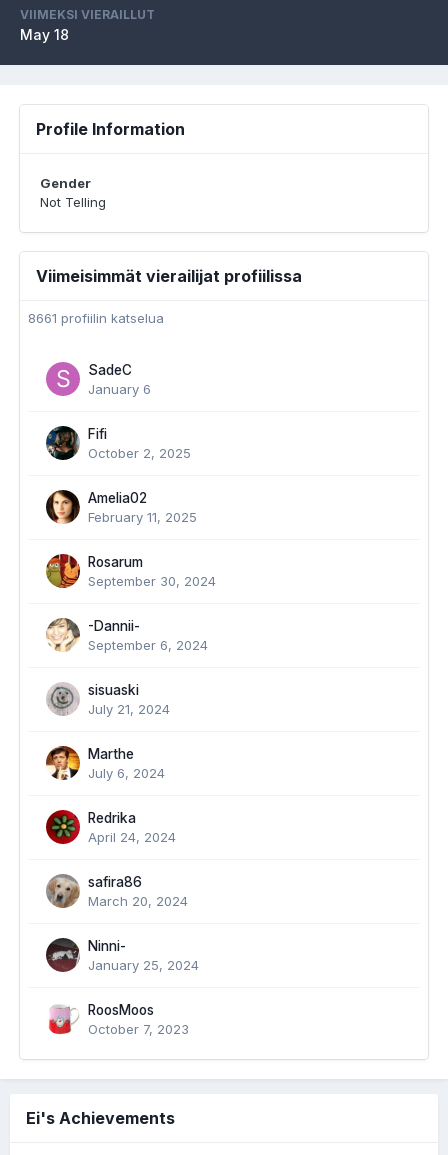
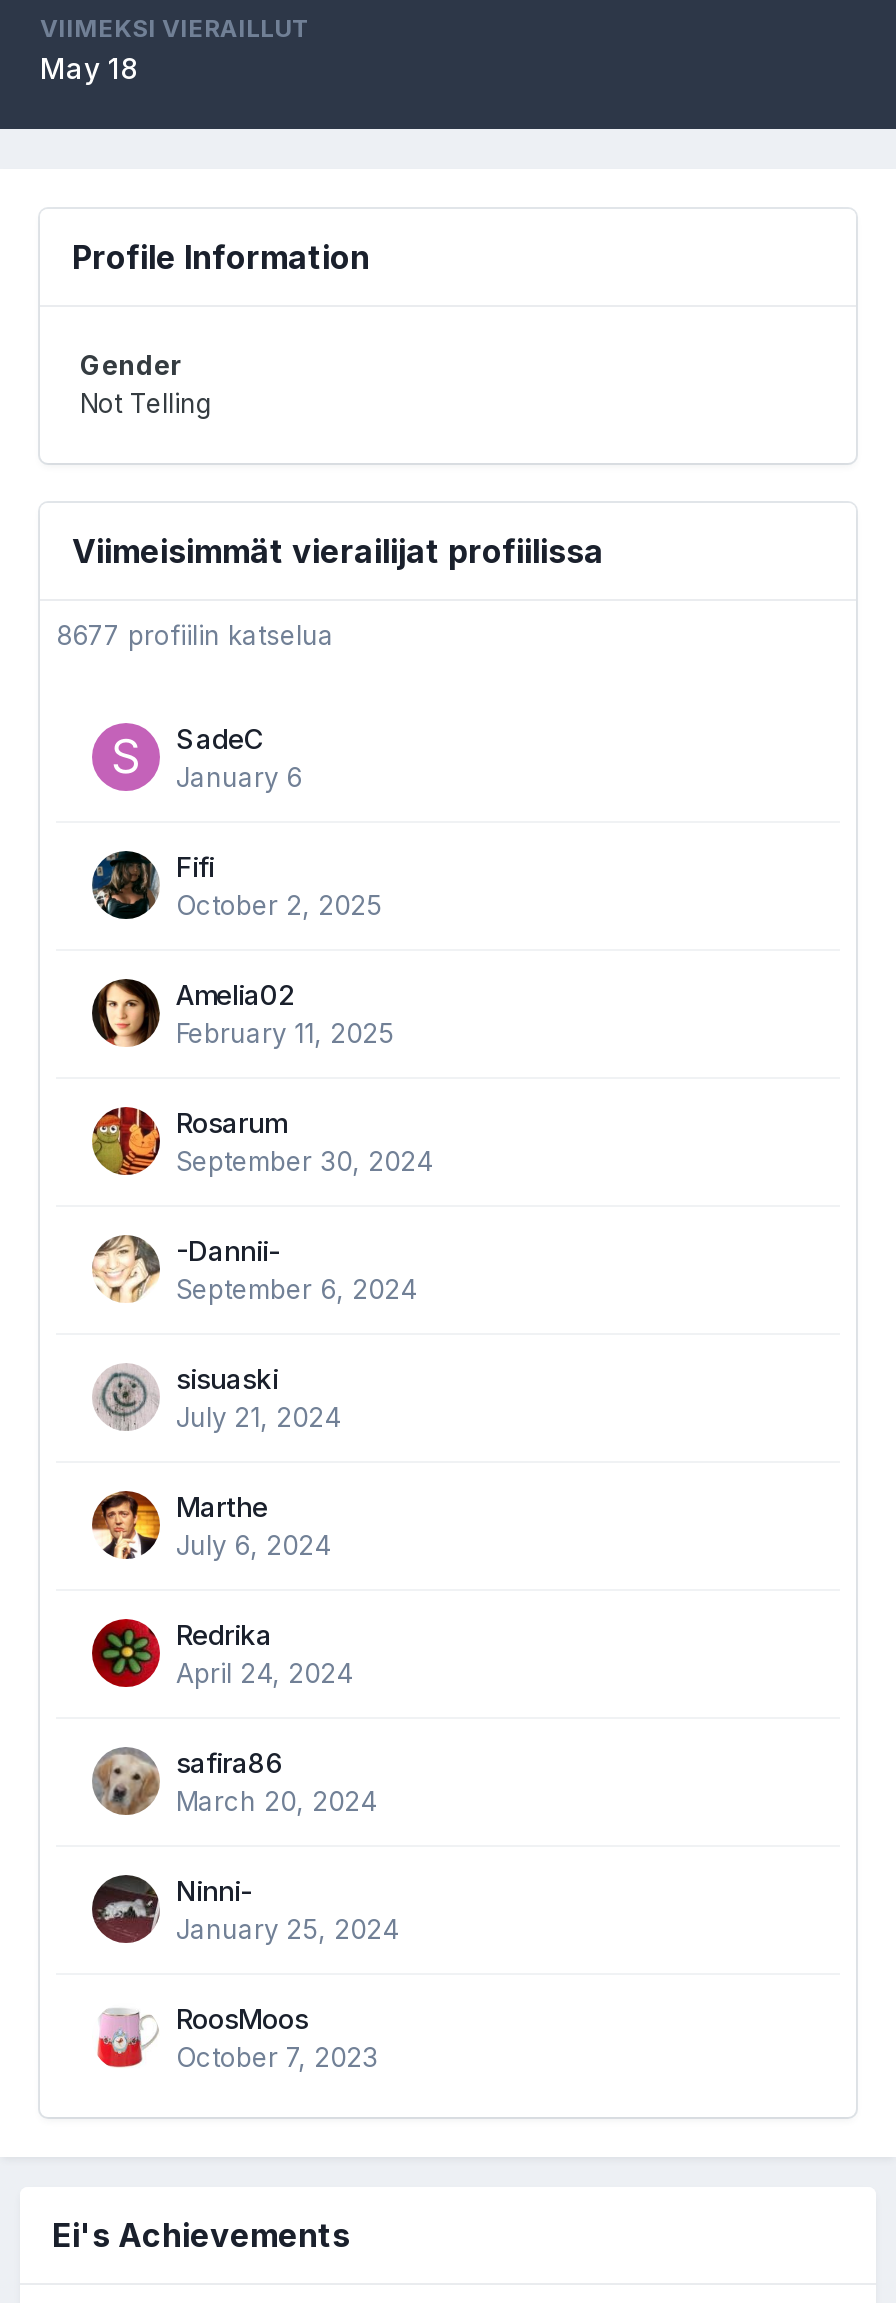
- 8661 profiilin katselua
+ 8677 profiilin katselua
